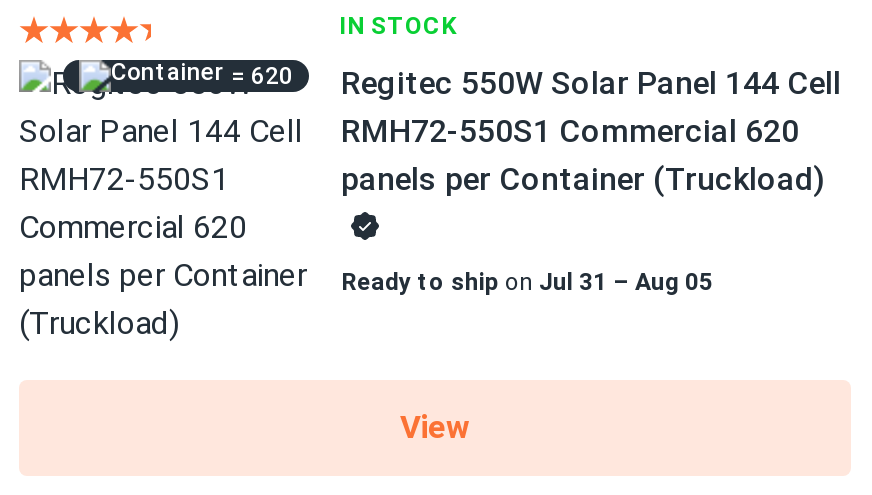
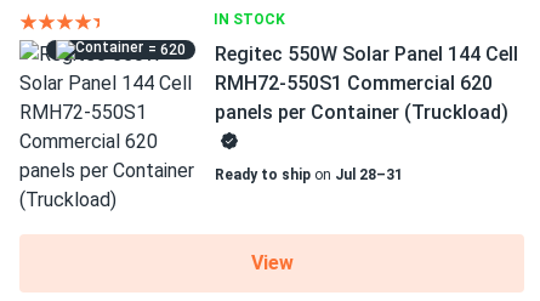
- Ready to ship on Jul 31 – Aug 05
+ Ready to ship on Jul 28–31
